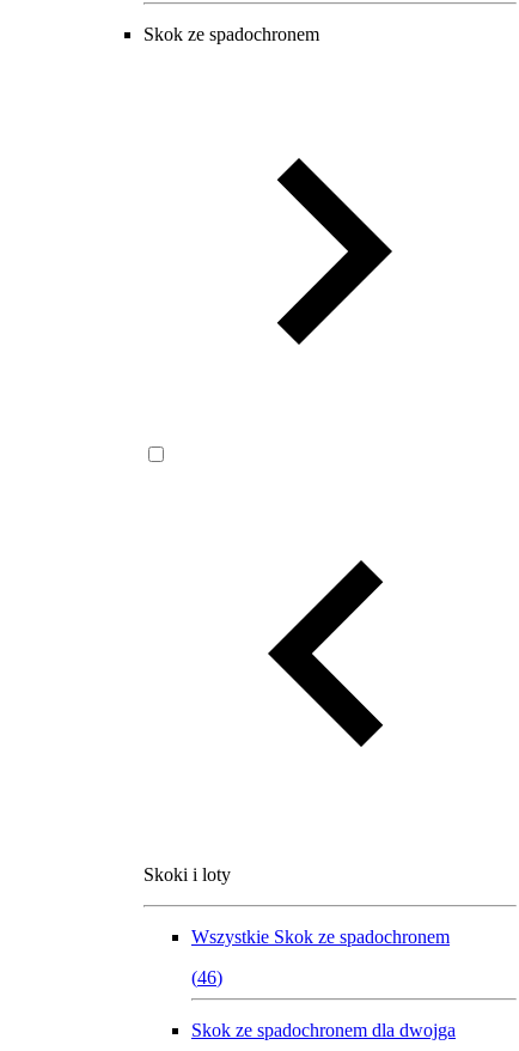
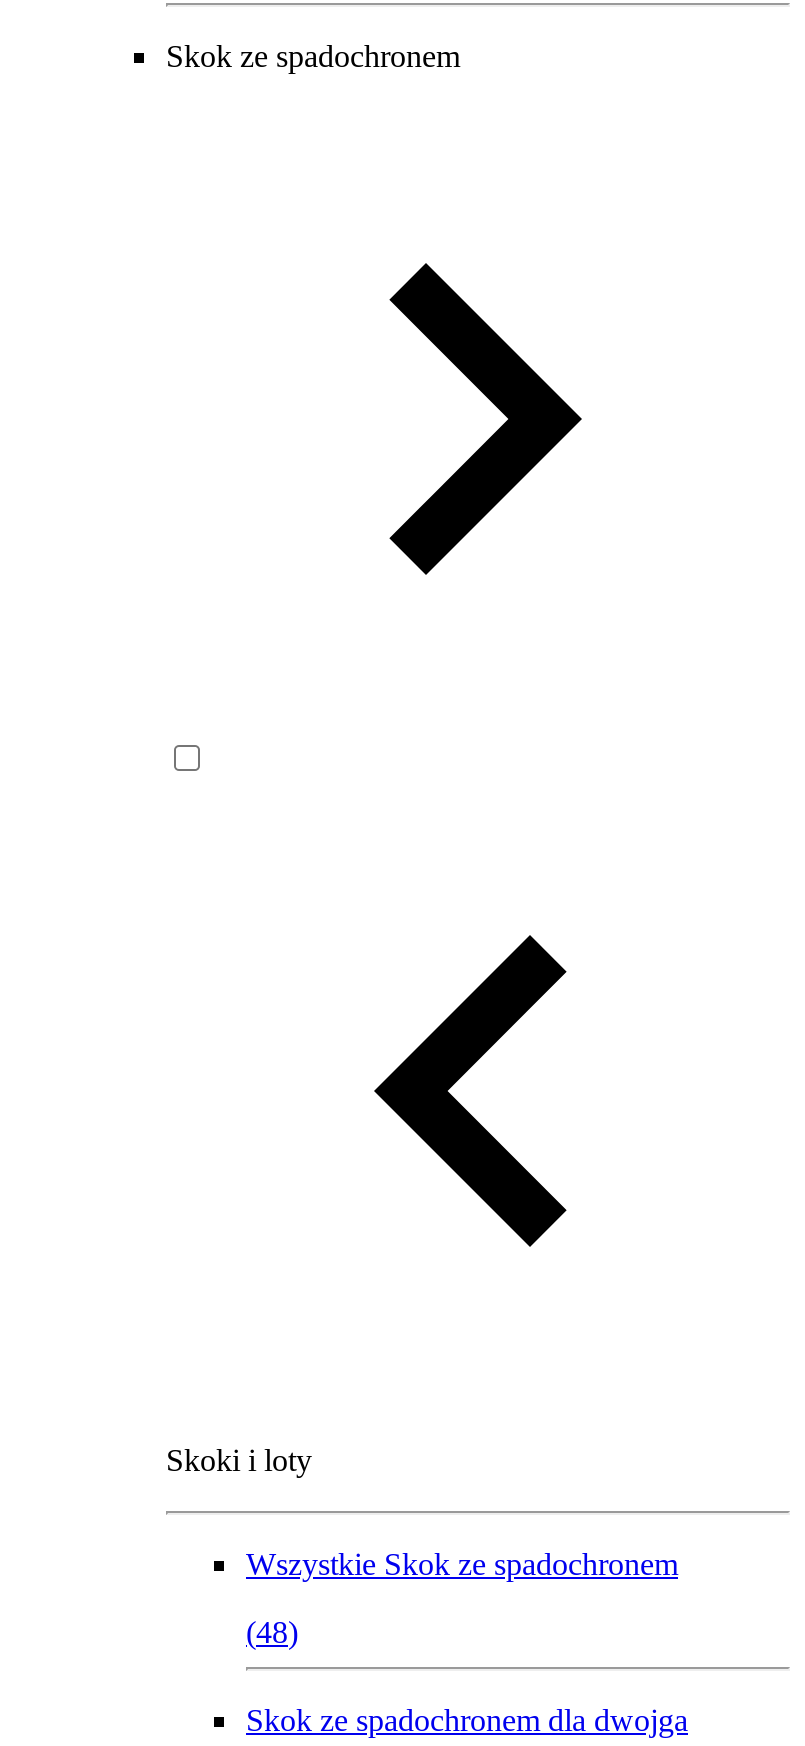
- (46)
+ (48)
